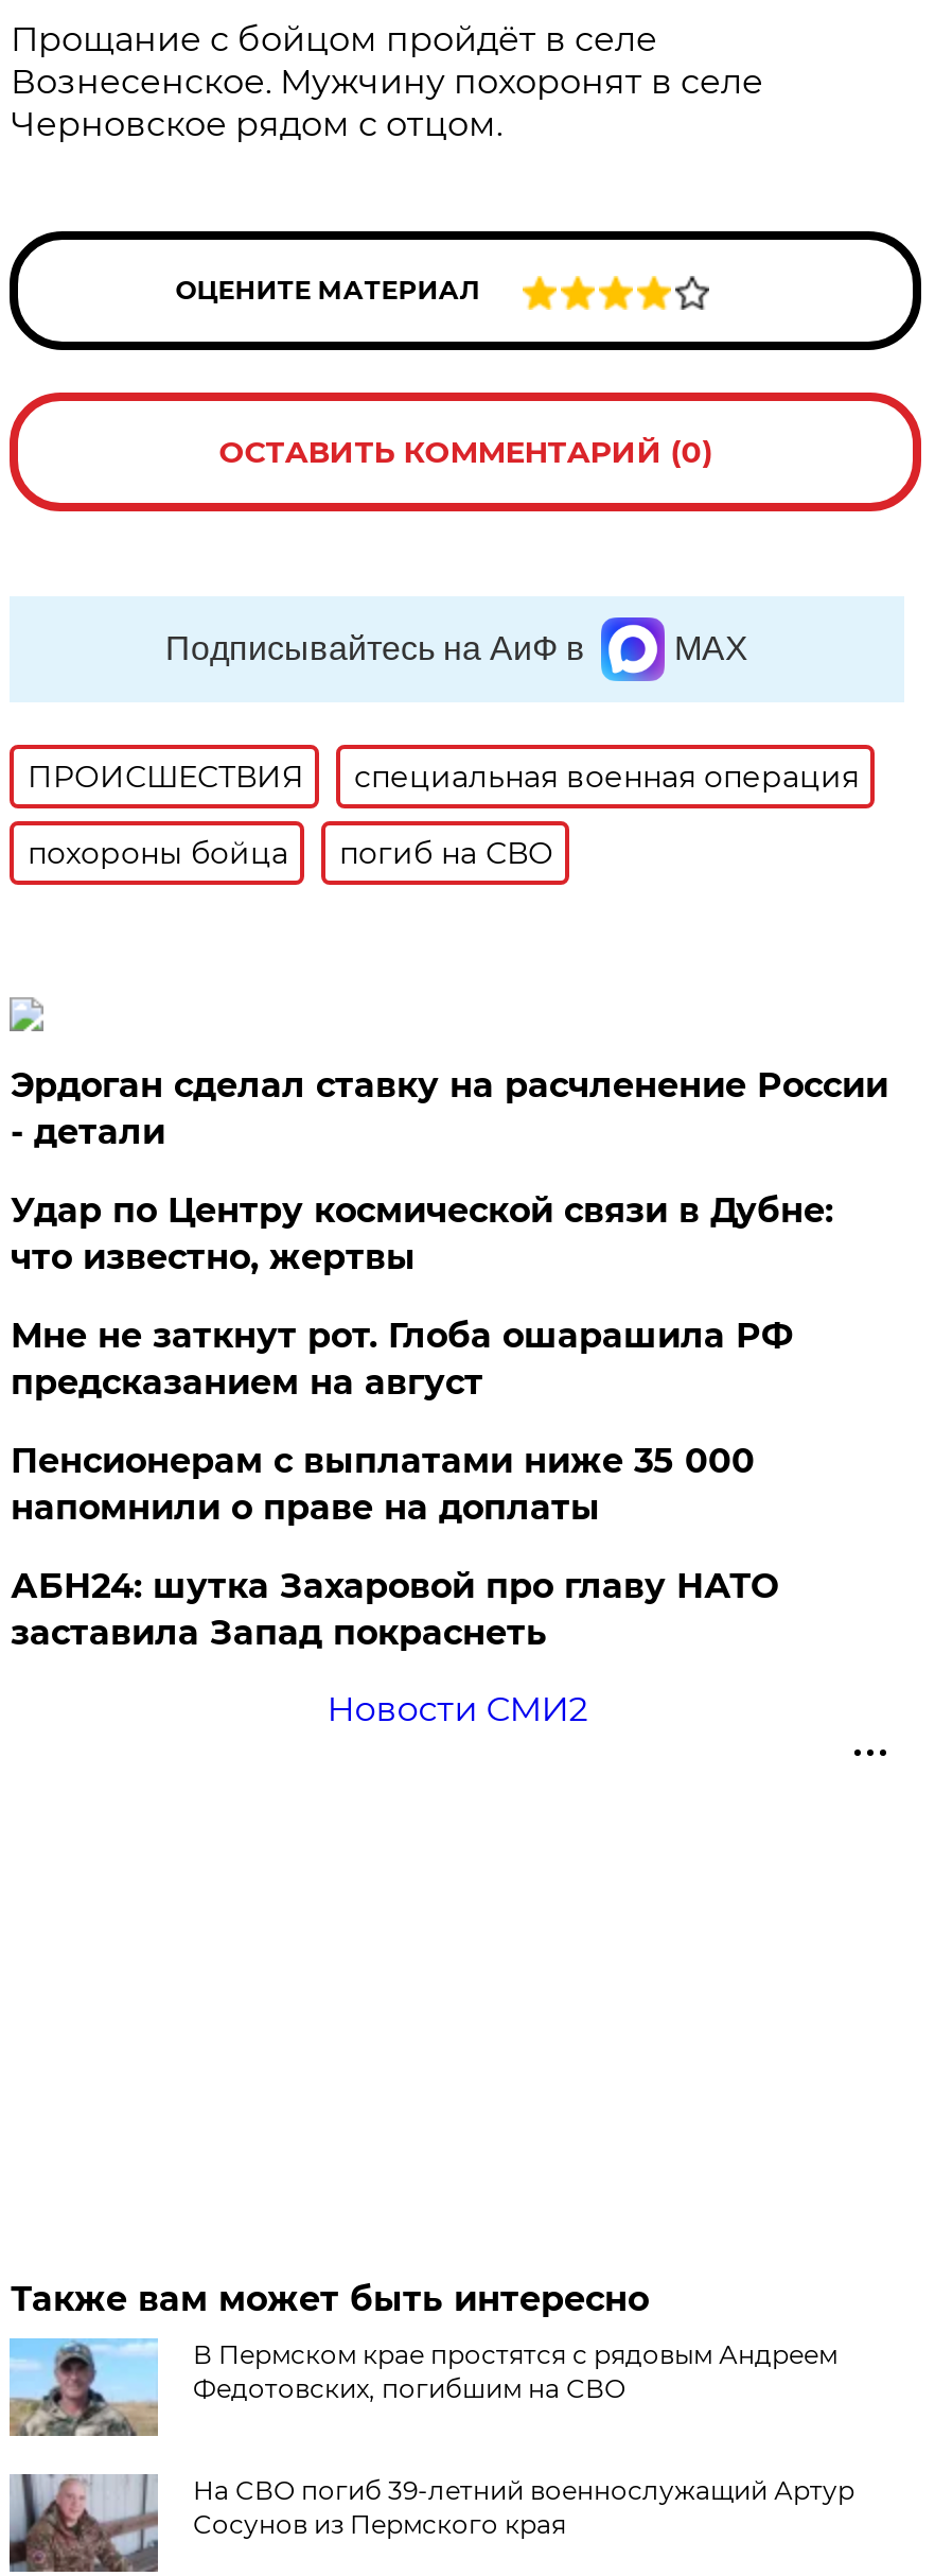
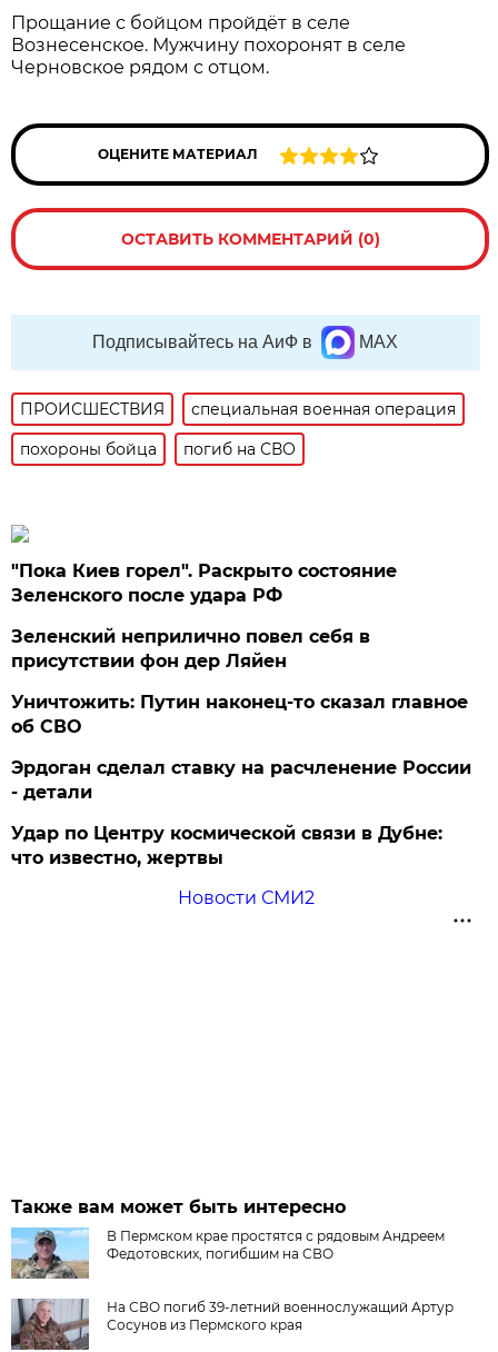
+ "Пока Киев горел". Раскрыто состояние
+ Зеленского после удара РФ
+ Зеленский неприлично повел cебя в
+ присутствии фон дер Ляйен
+ Уничтожить: Путин наконец-то сказал главное
+ об СВО

moved down: Эрдоган сделал ставку на расчленение России | - детали | Удар по Центру космической связи в Дубне: | что известно, жертвы

- Мне не заткнут рот. Глоба ошарашила РФ
- предсказанием на август
- Пенсионерам с выплатами ниже 35 000
- напомнили о праве на доплаты
- АБН24: шутка Захаровой про главу НАТО
- заставила Запад покраснеть
